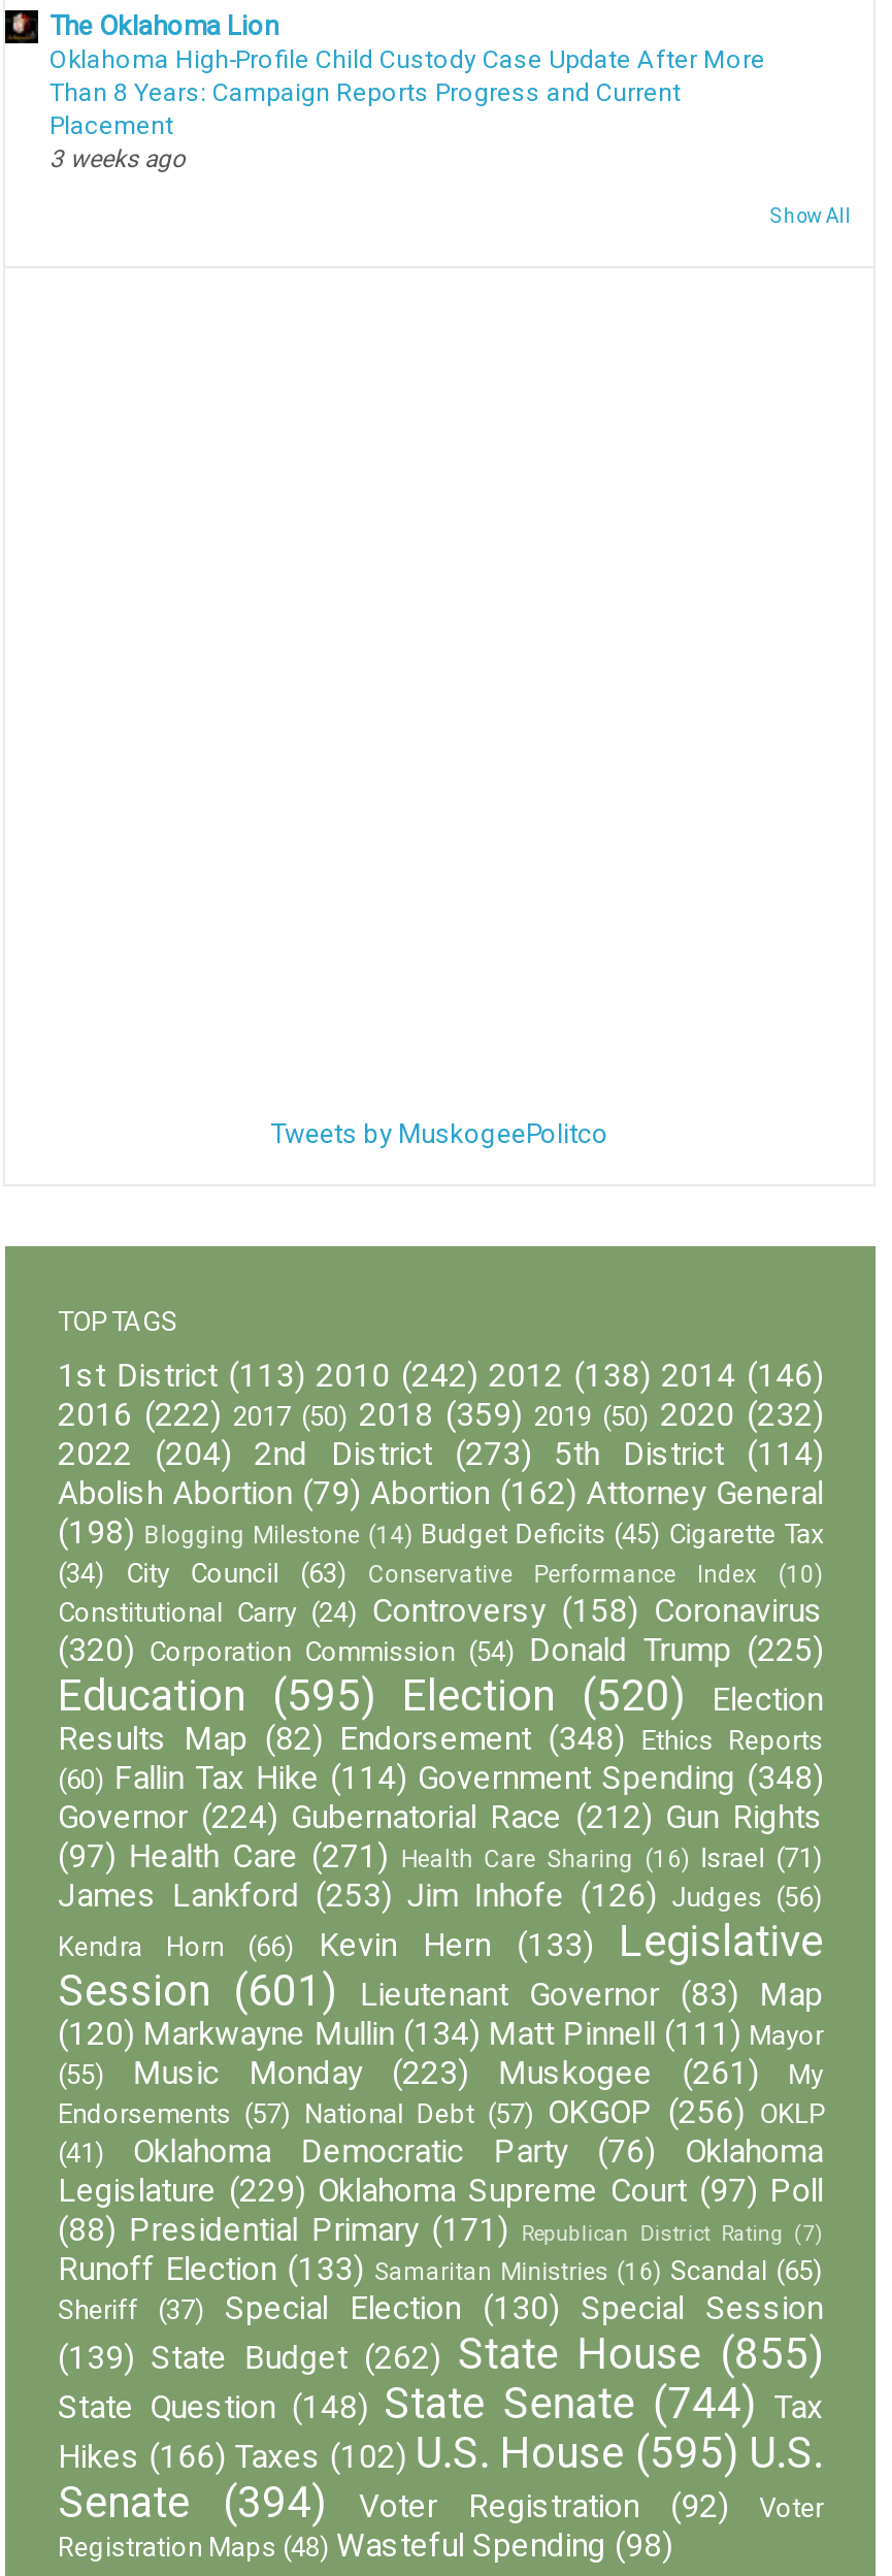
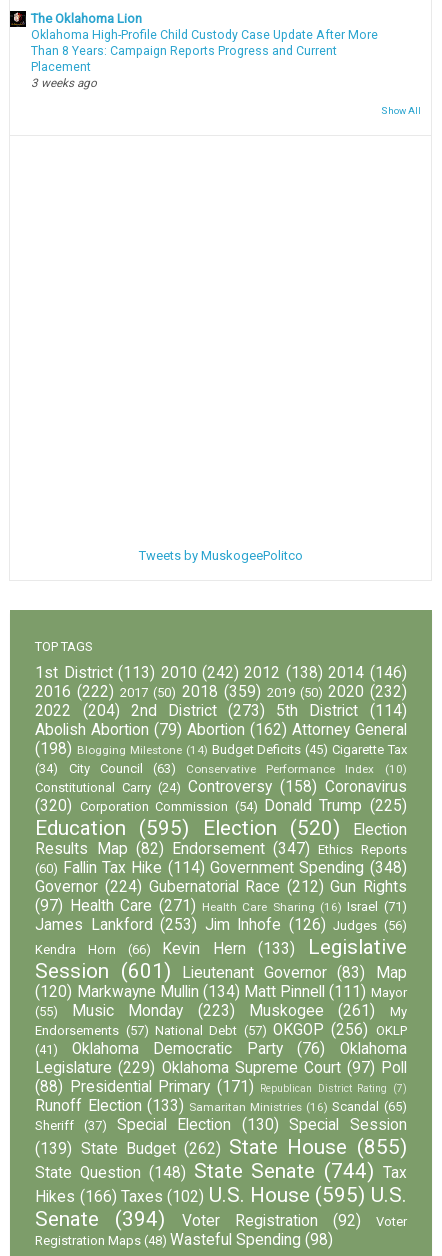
- Results Map (82) Endorsement (348) Ethics Reports
+ Results Map (82) Endorsement (347) Ethics Reports
